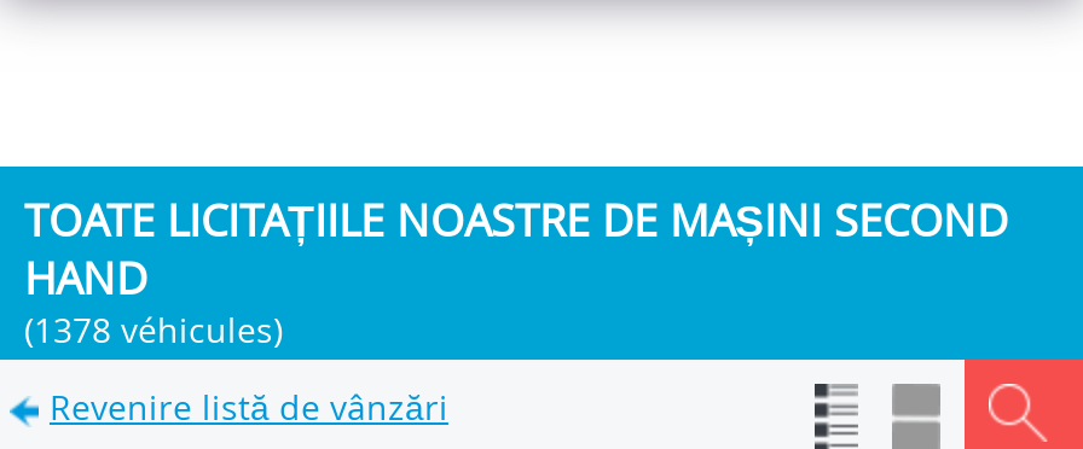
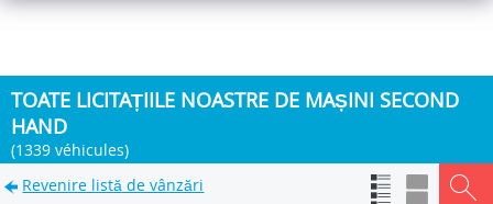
- (1378 véhicules)
+ (1339 véhicules)
